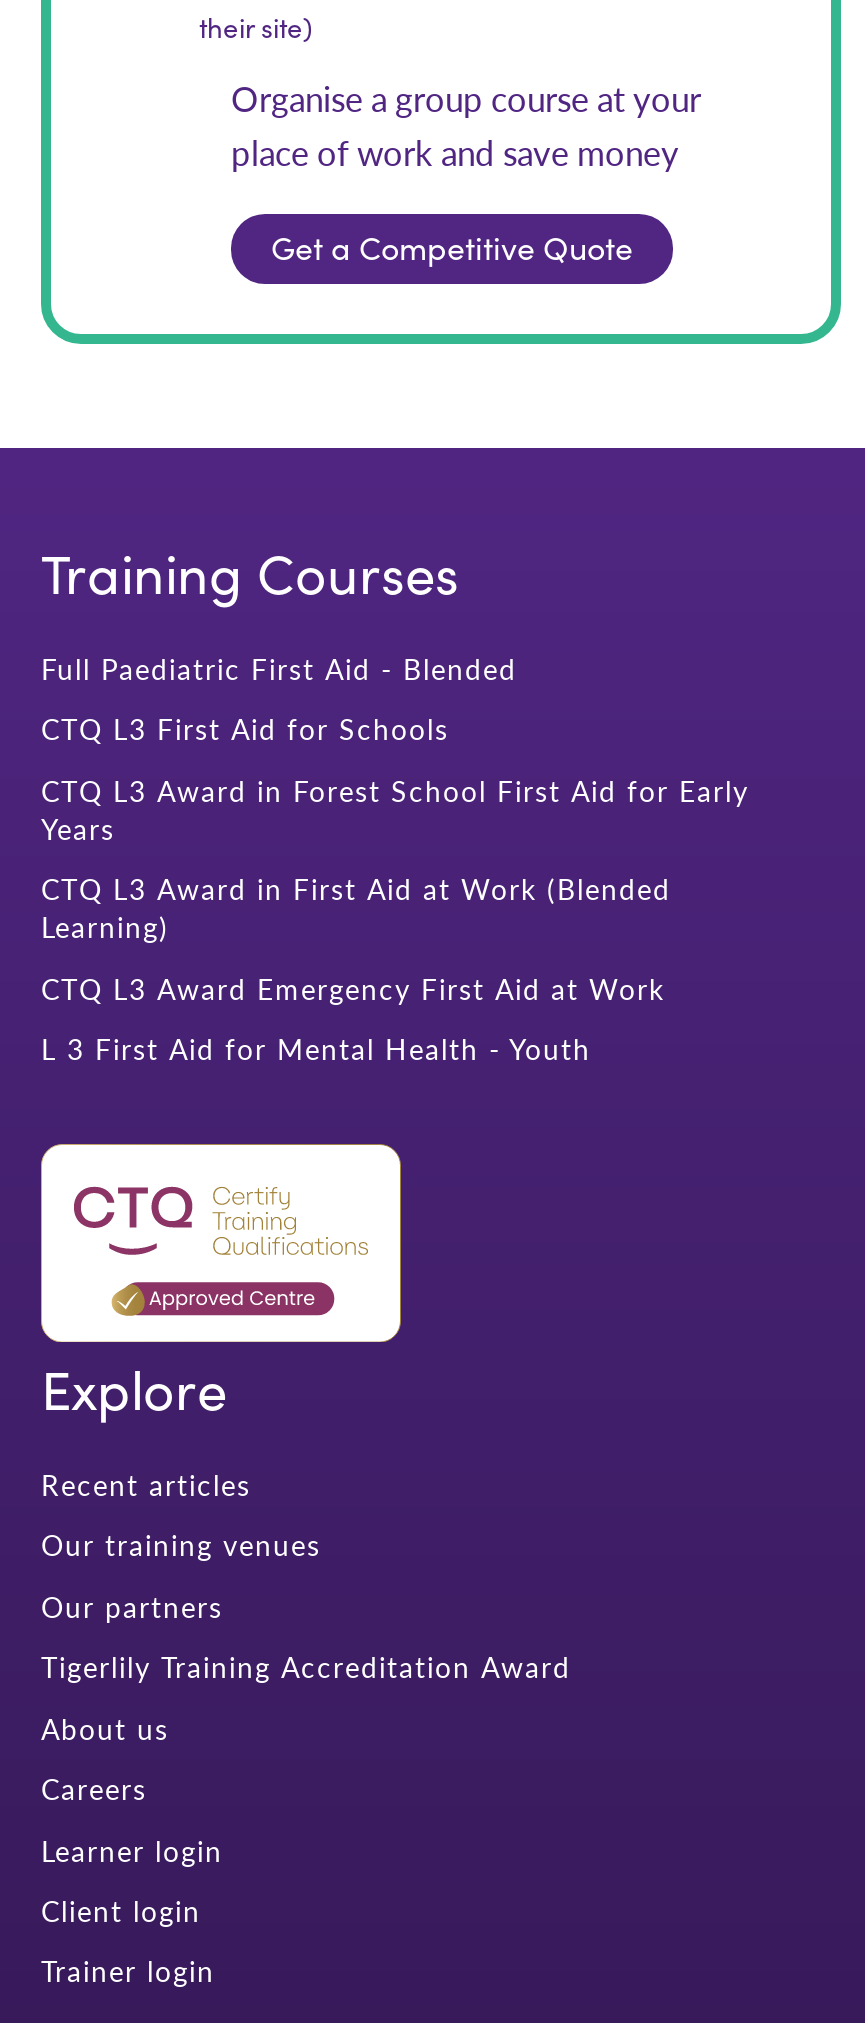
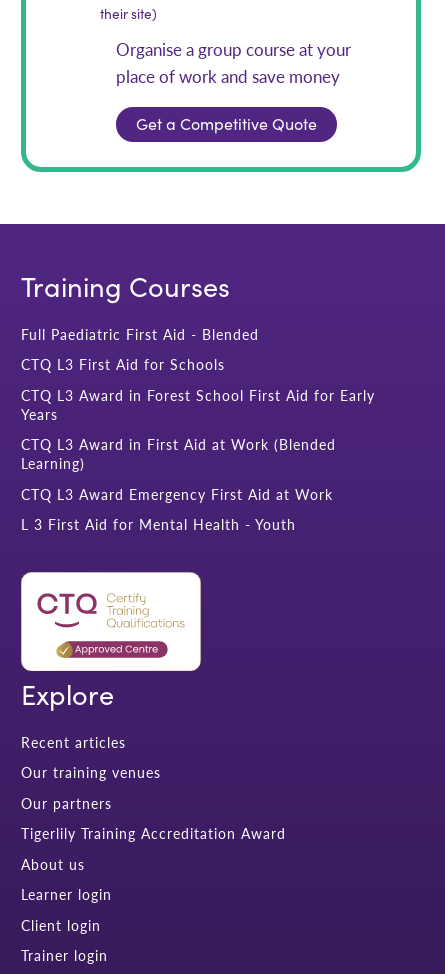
- Careers
